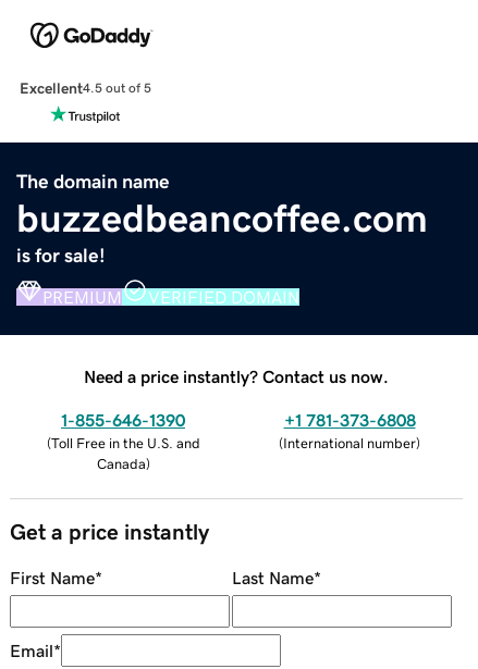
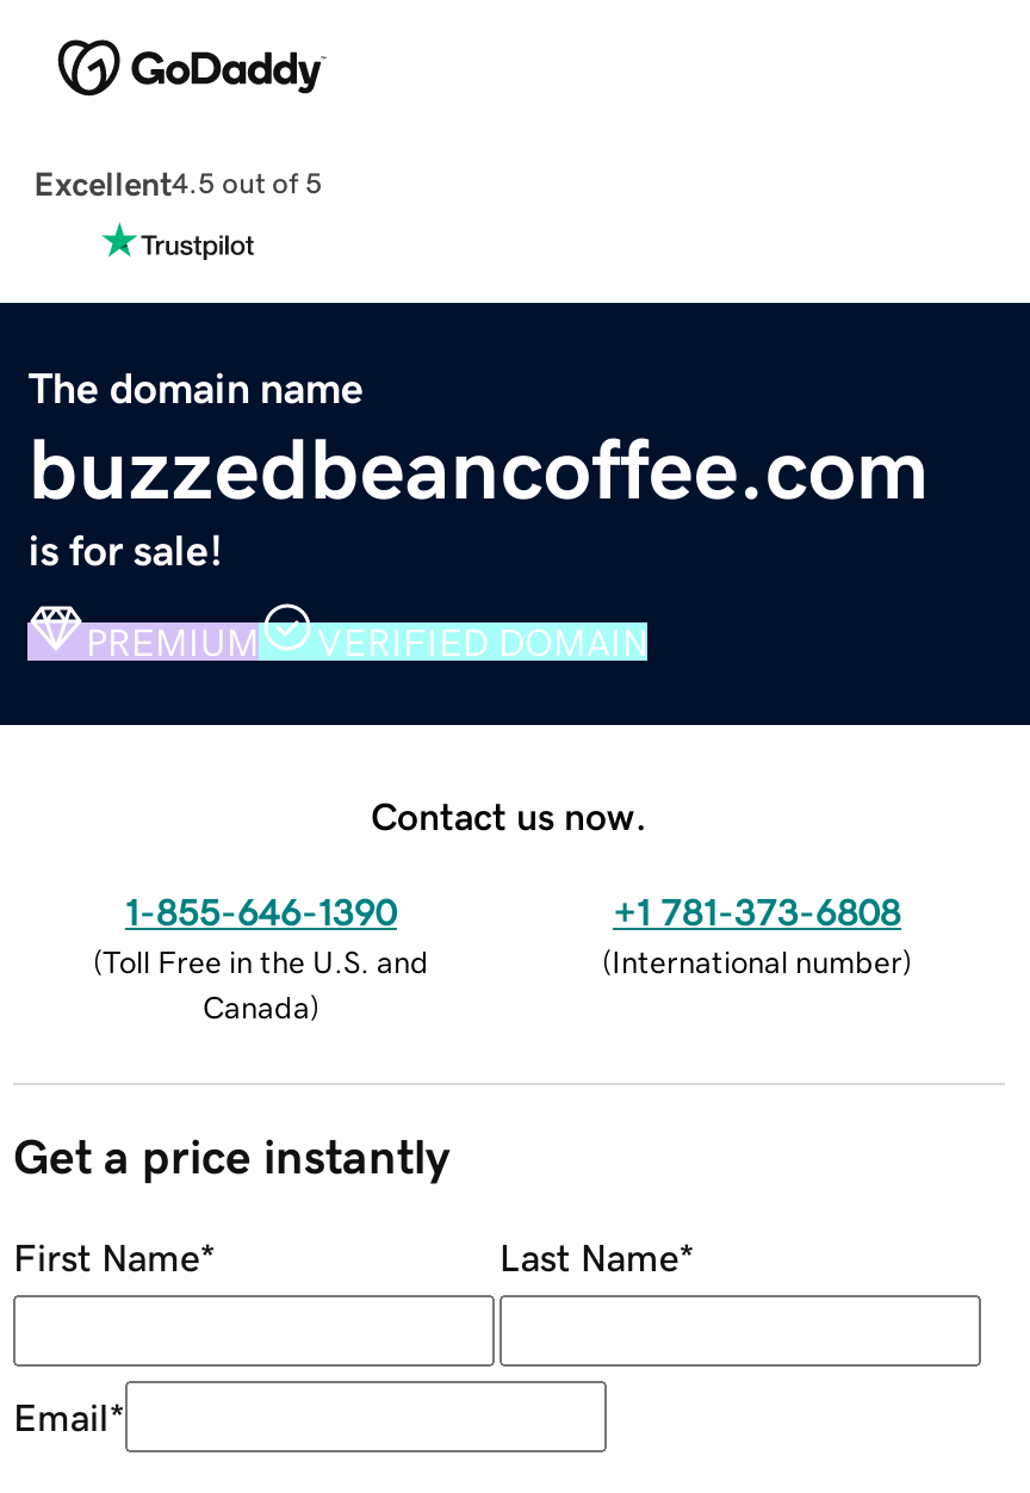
- Need a price instantly? Contact us now.
+ Contact us now.
